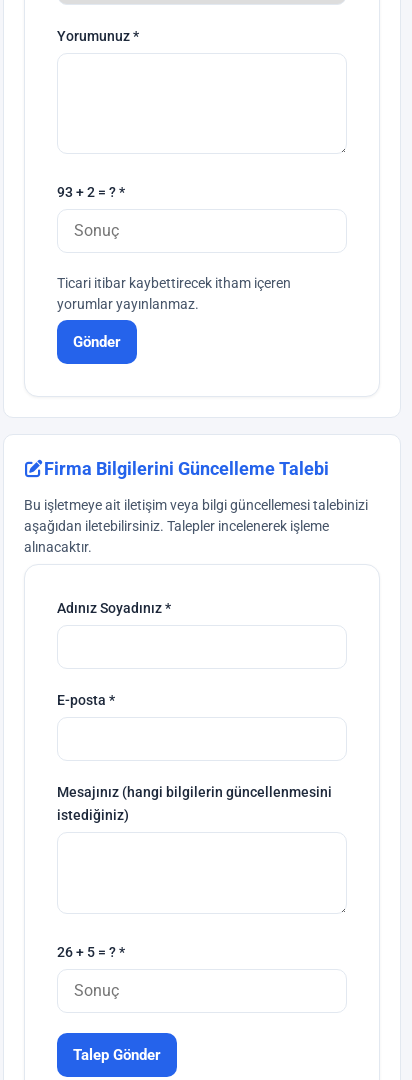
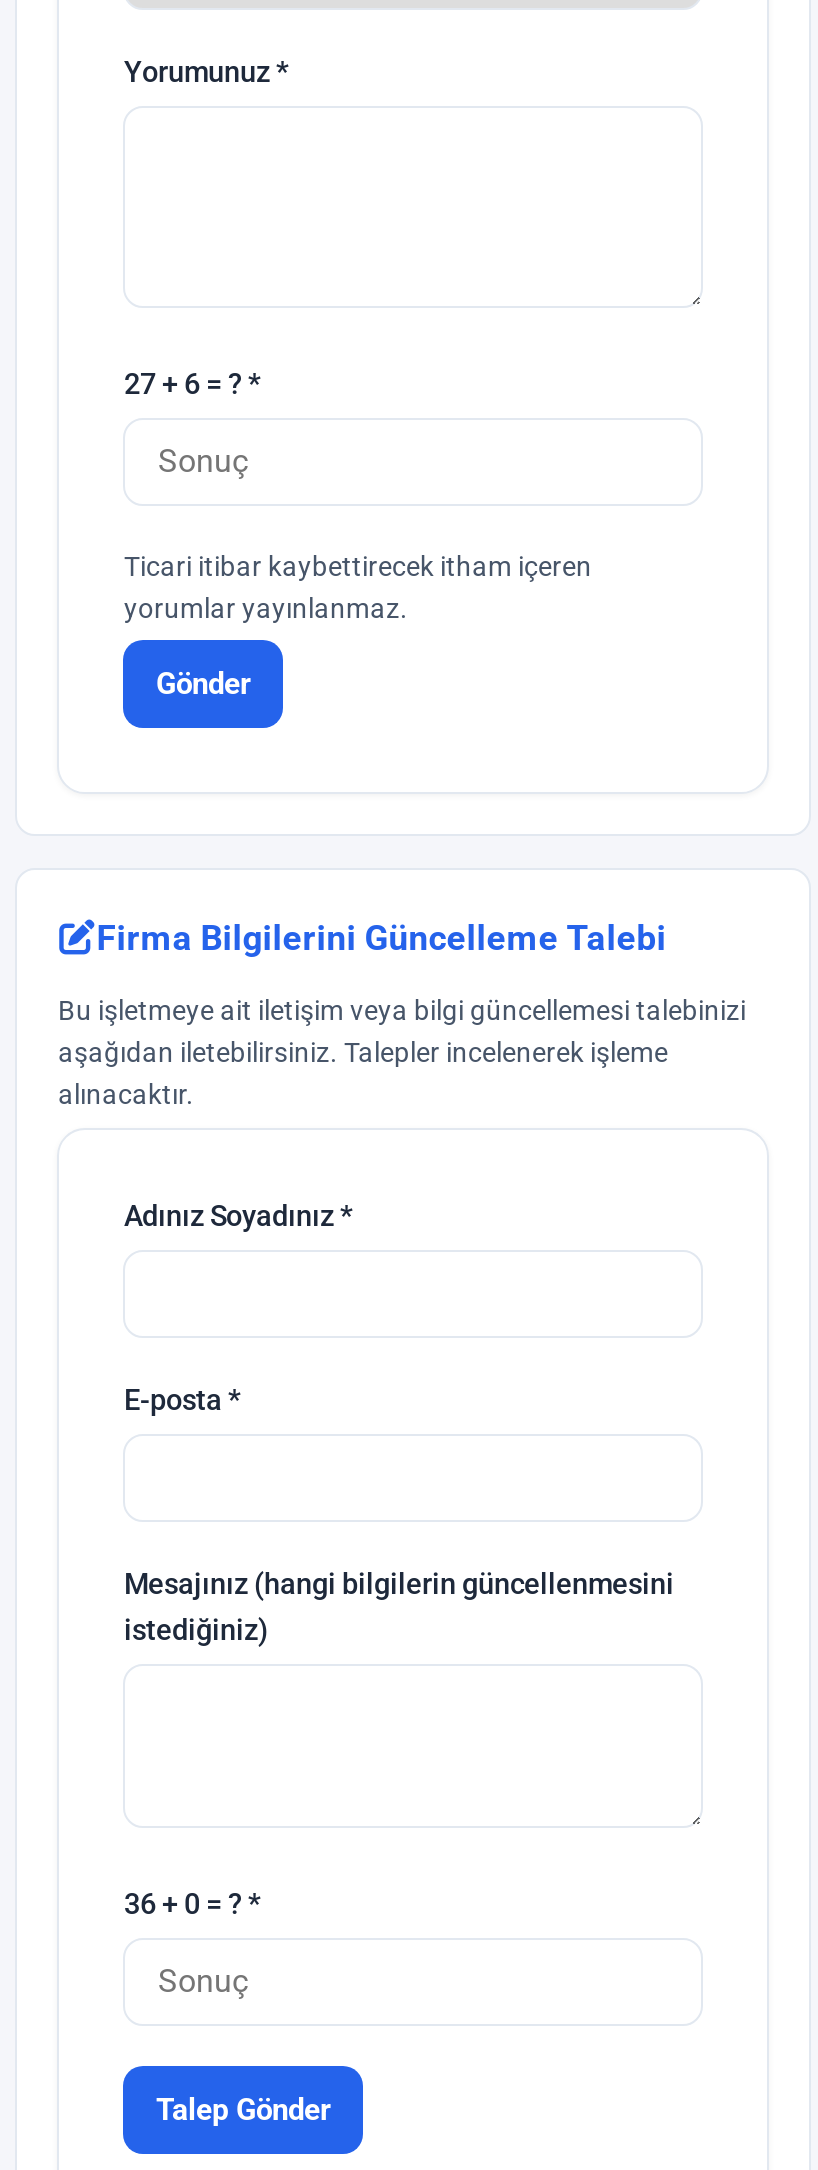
- 93 + 2 = ? *
+ 27 + 6 = ? *

- 26 + 5 = ? *
+ 36 + 0 = ? *
